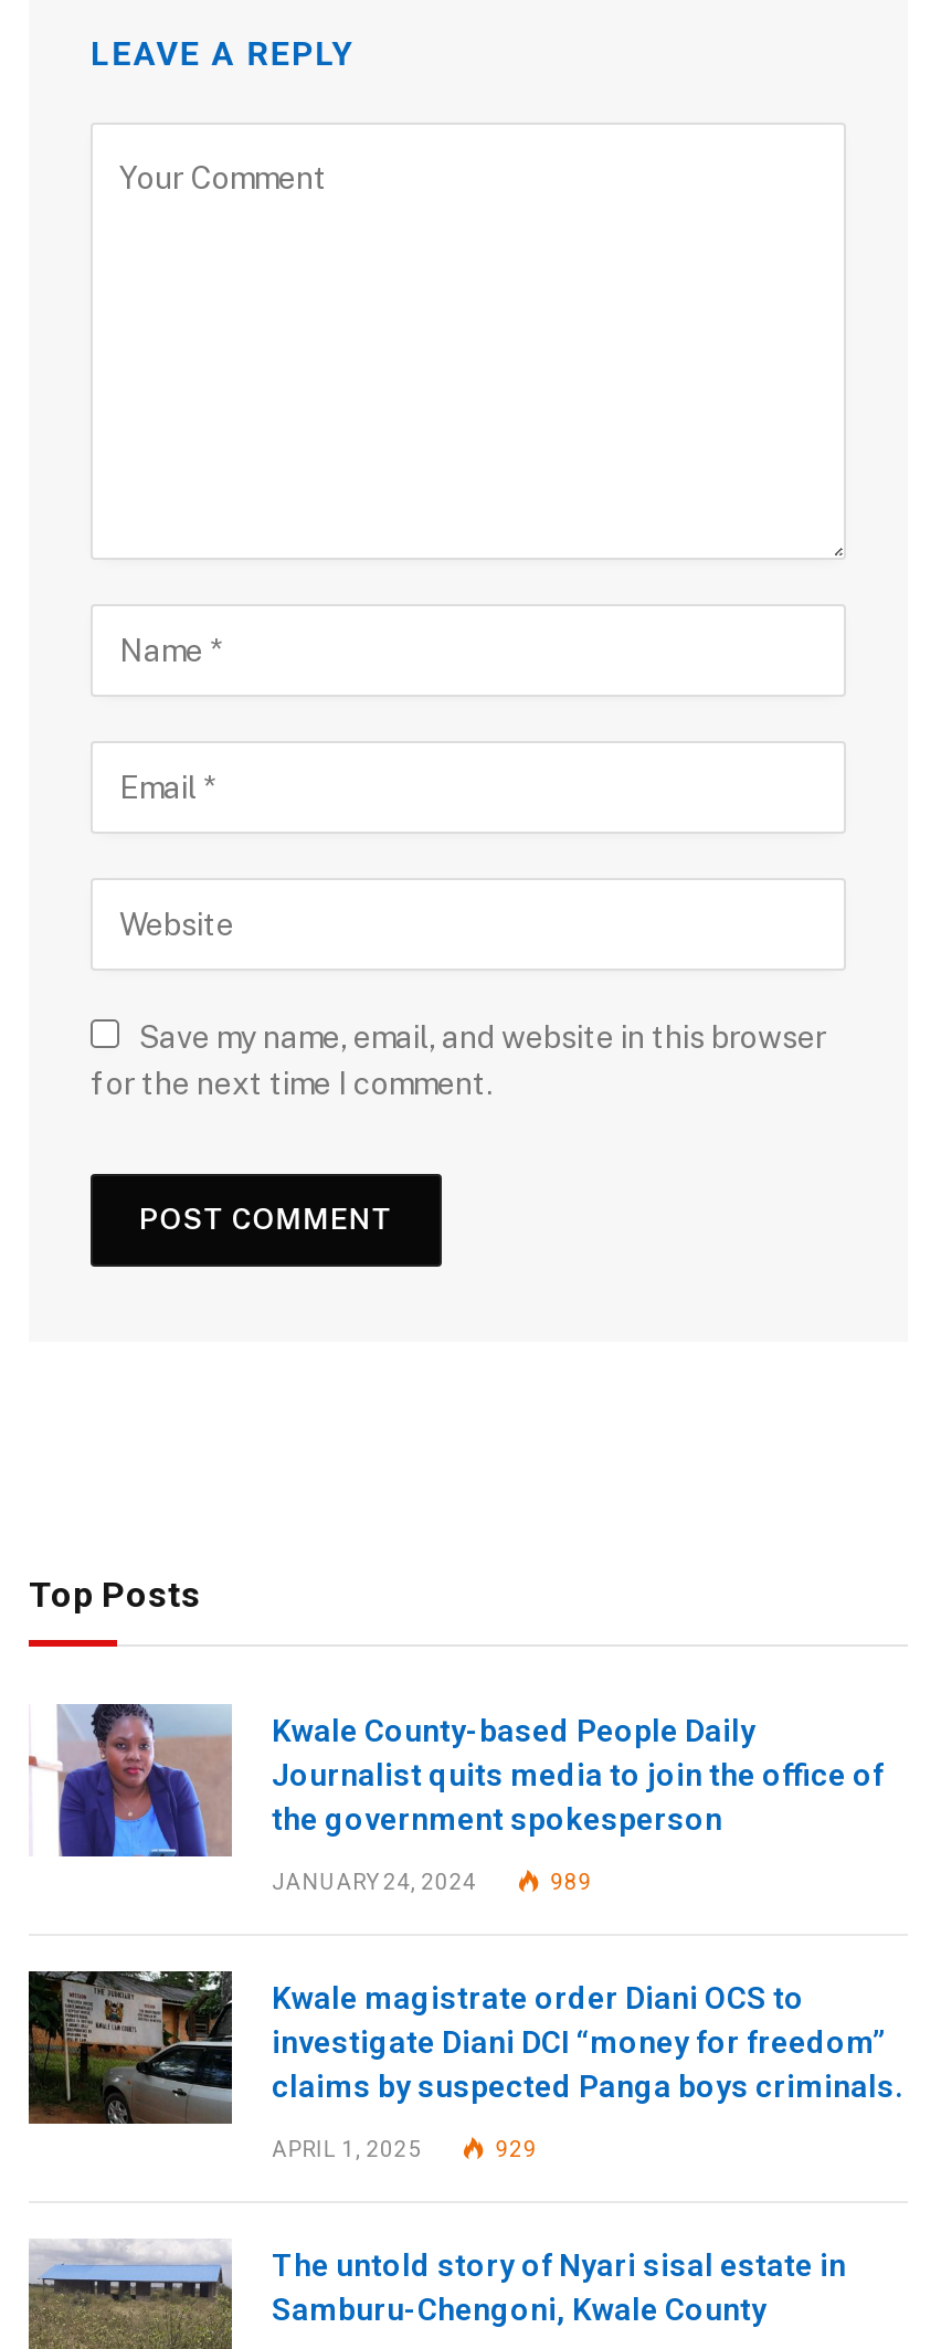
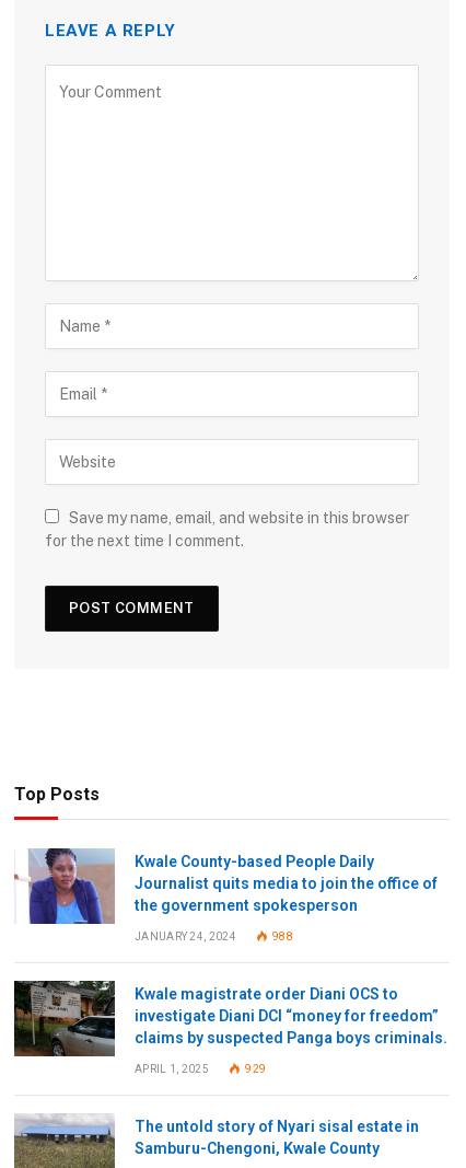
- 989
+ 988
